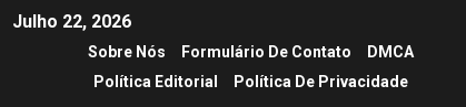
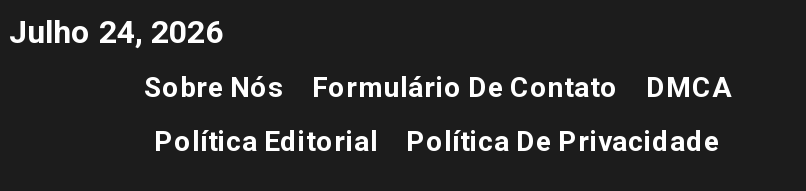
- Julho 22, 2026
+ Julho 24, 2026
